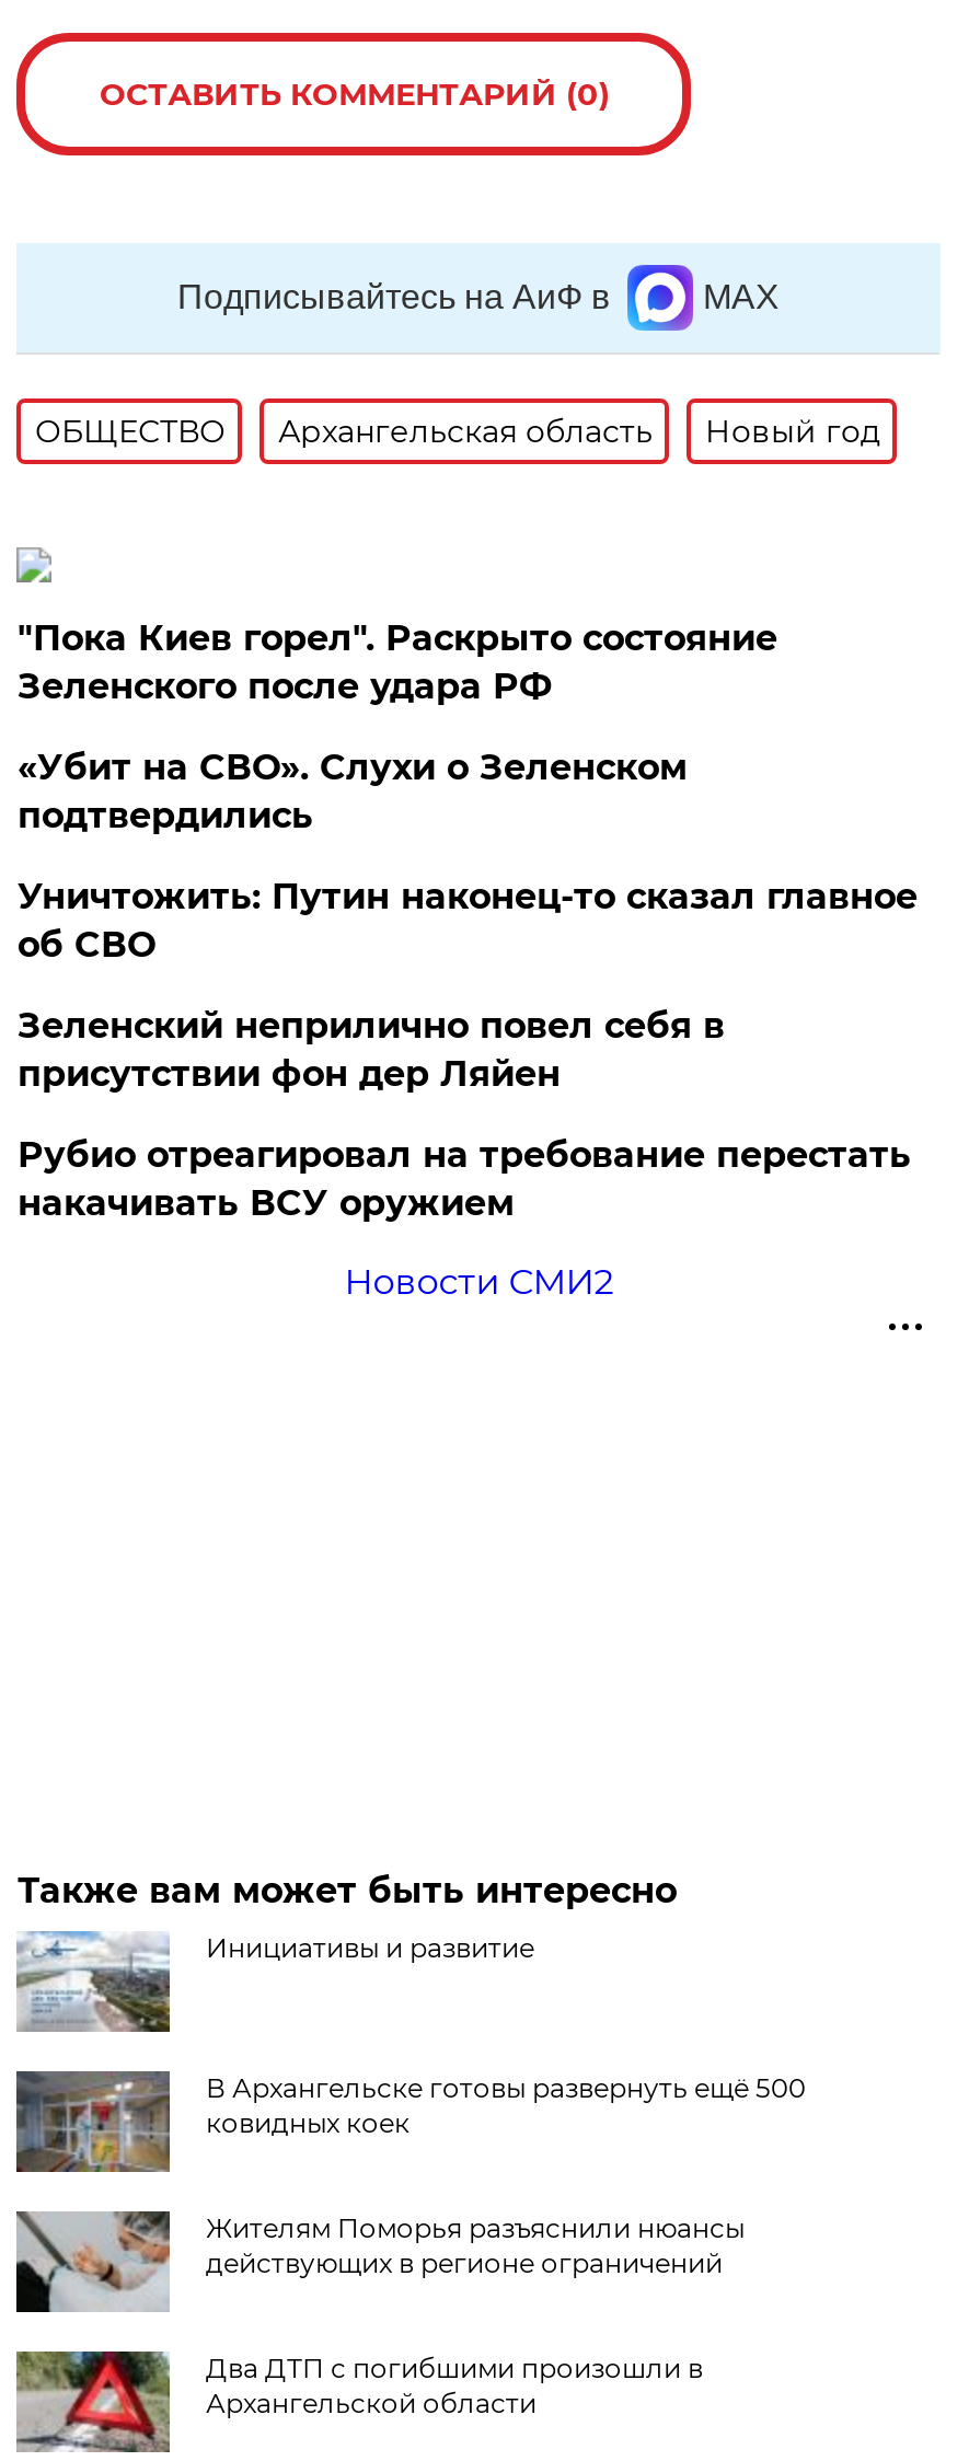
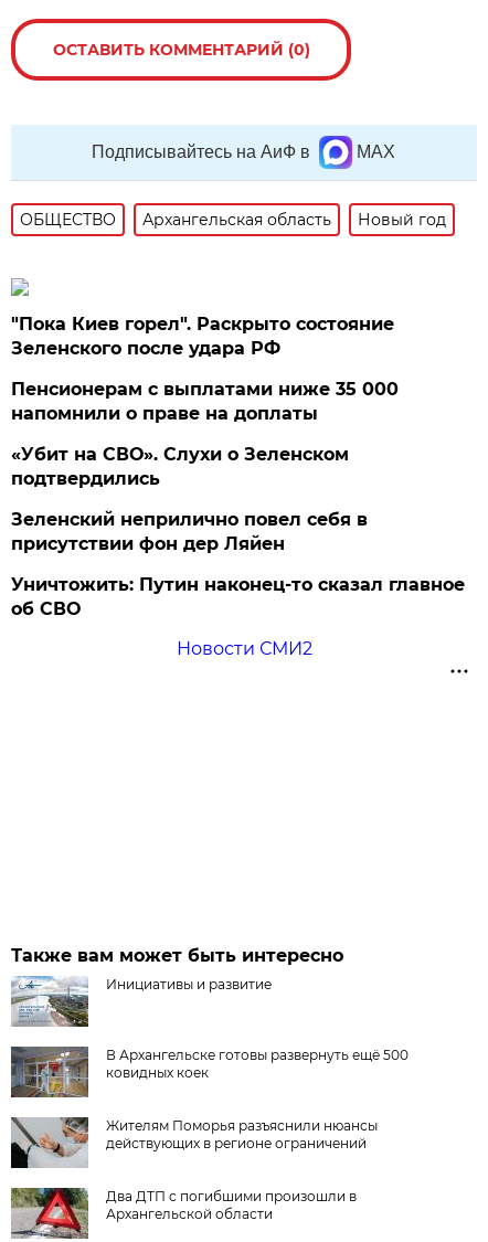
+ Пенсионерам с выплатами ниже 35 000
+ напомнили о праве на доплаты

moved down: «Убит на СВО». Слухи о Зеленском | подтвердились

moved down: Уничтожить: Путин наконец-то сказал главное | об СВО

- Рубио отреагировал на требование перестать
- накачивать ВСУ оружием
